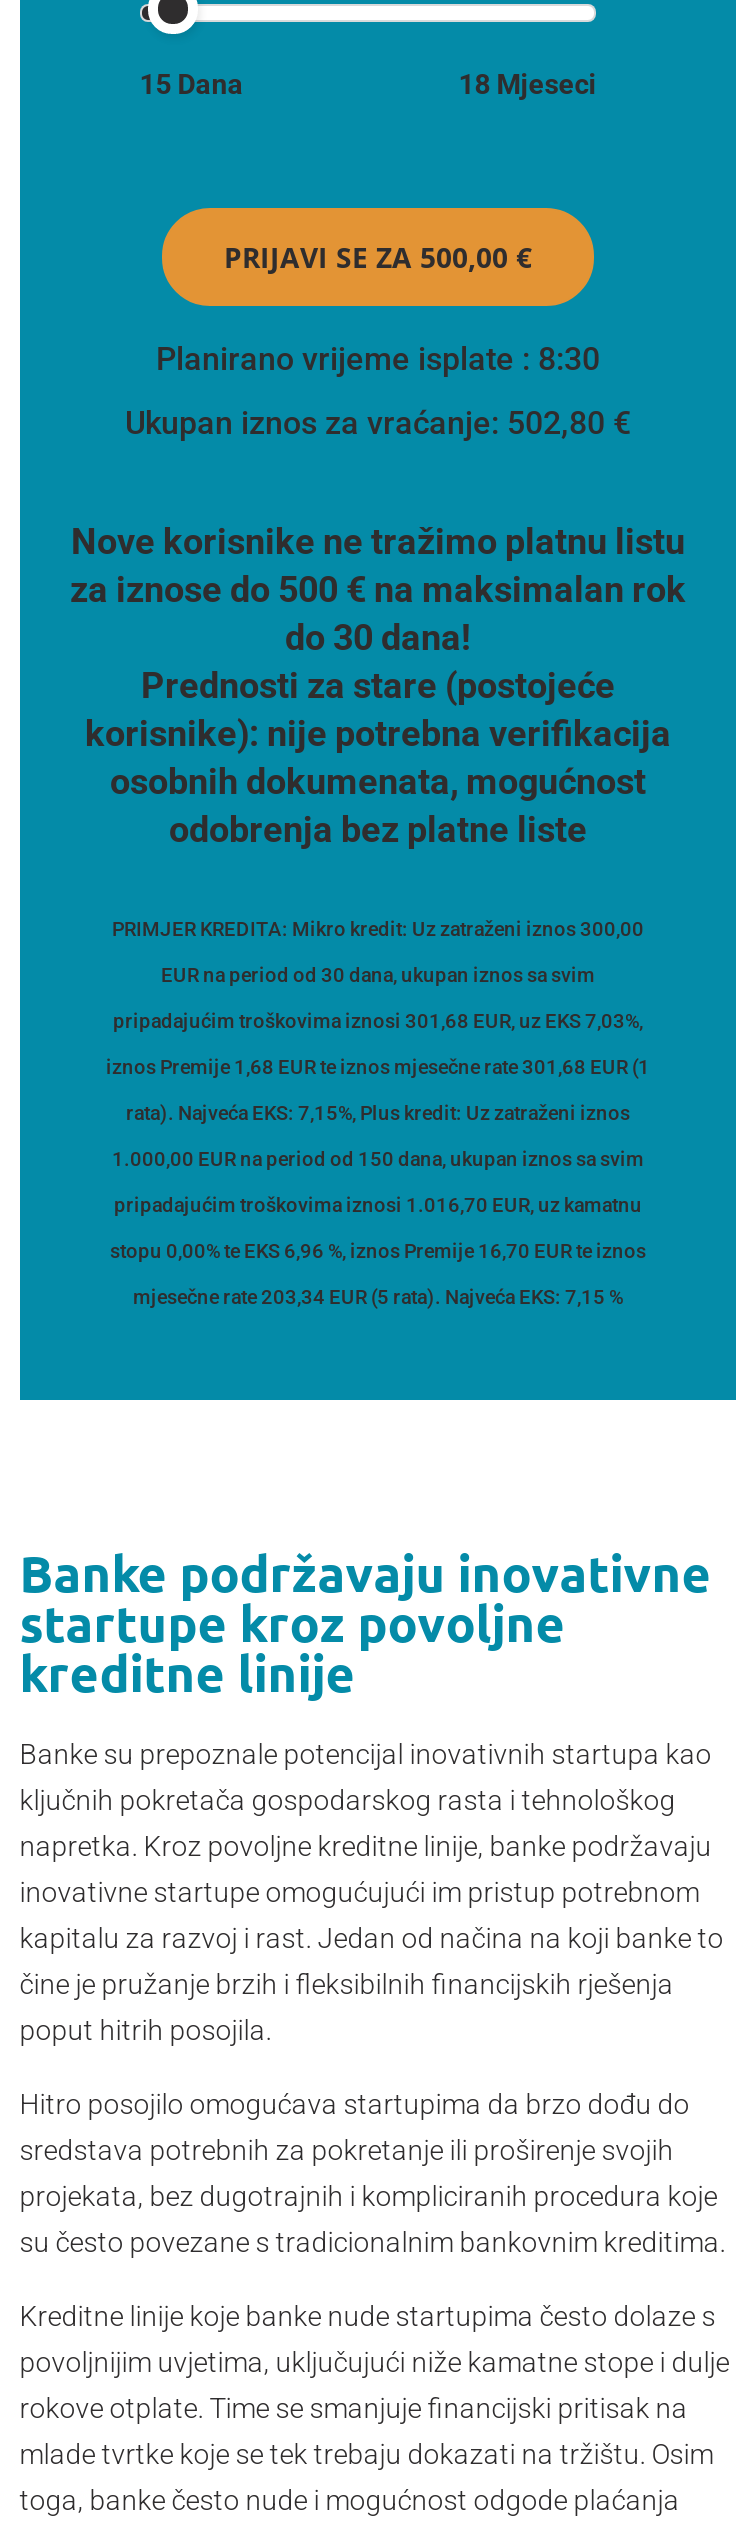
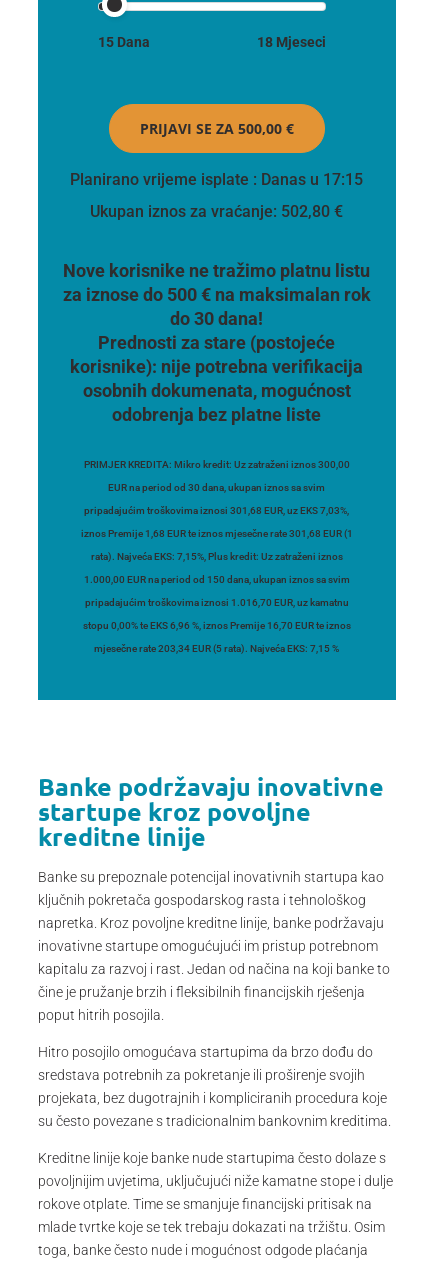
- Planirano vrijeme isplate: 8:30
+ Planirano vrijeme isplate: Danas u 17:15
